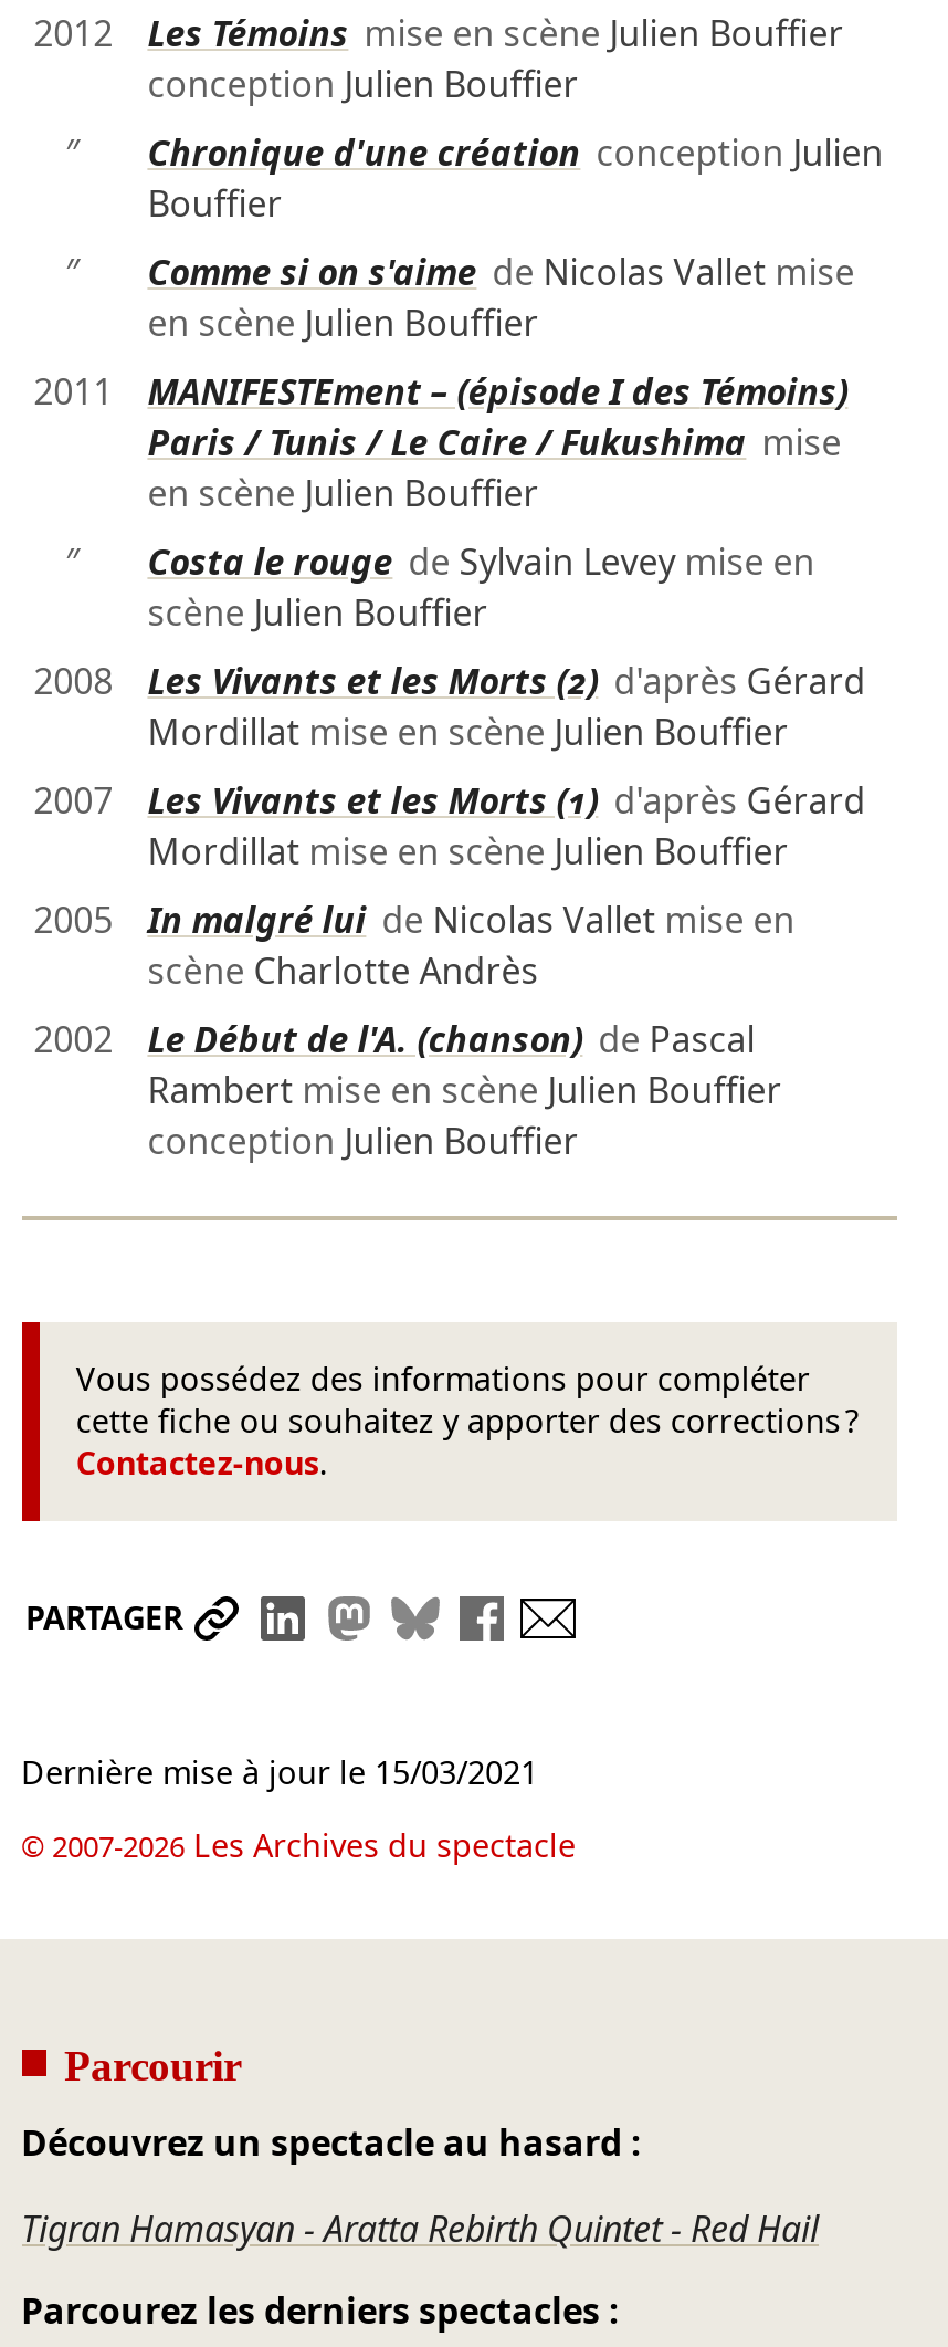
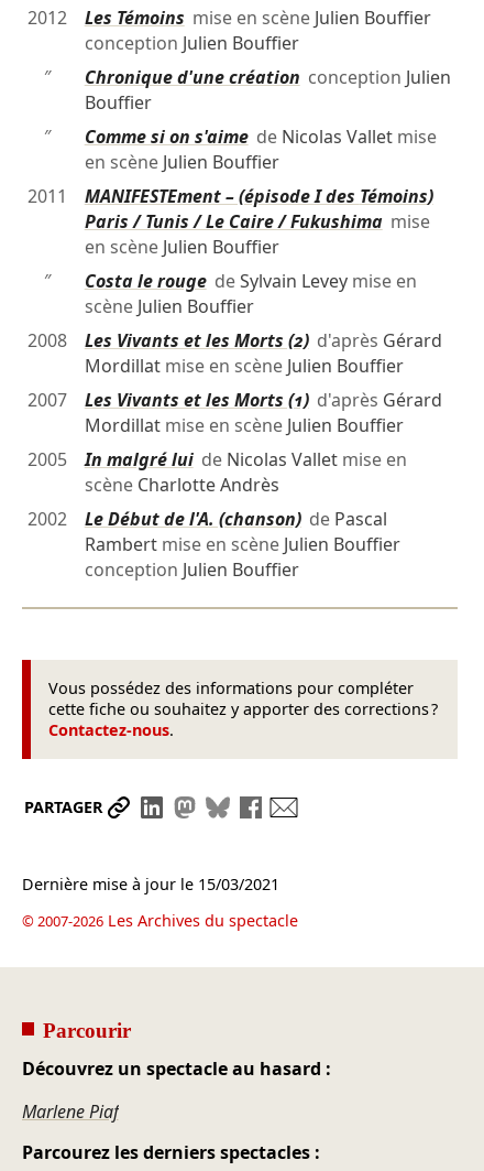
- Tigran Hamasyan - Aratta Rebirth Quintet - Red Hail
+ Marlene Piaf
